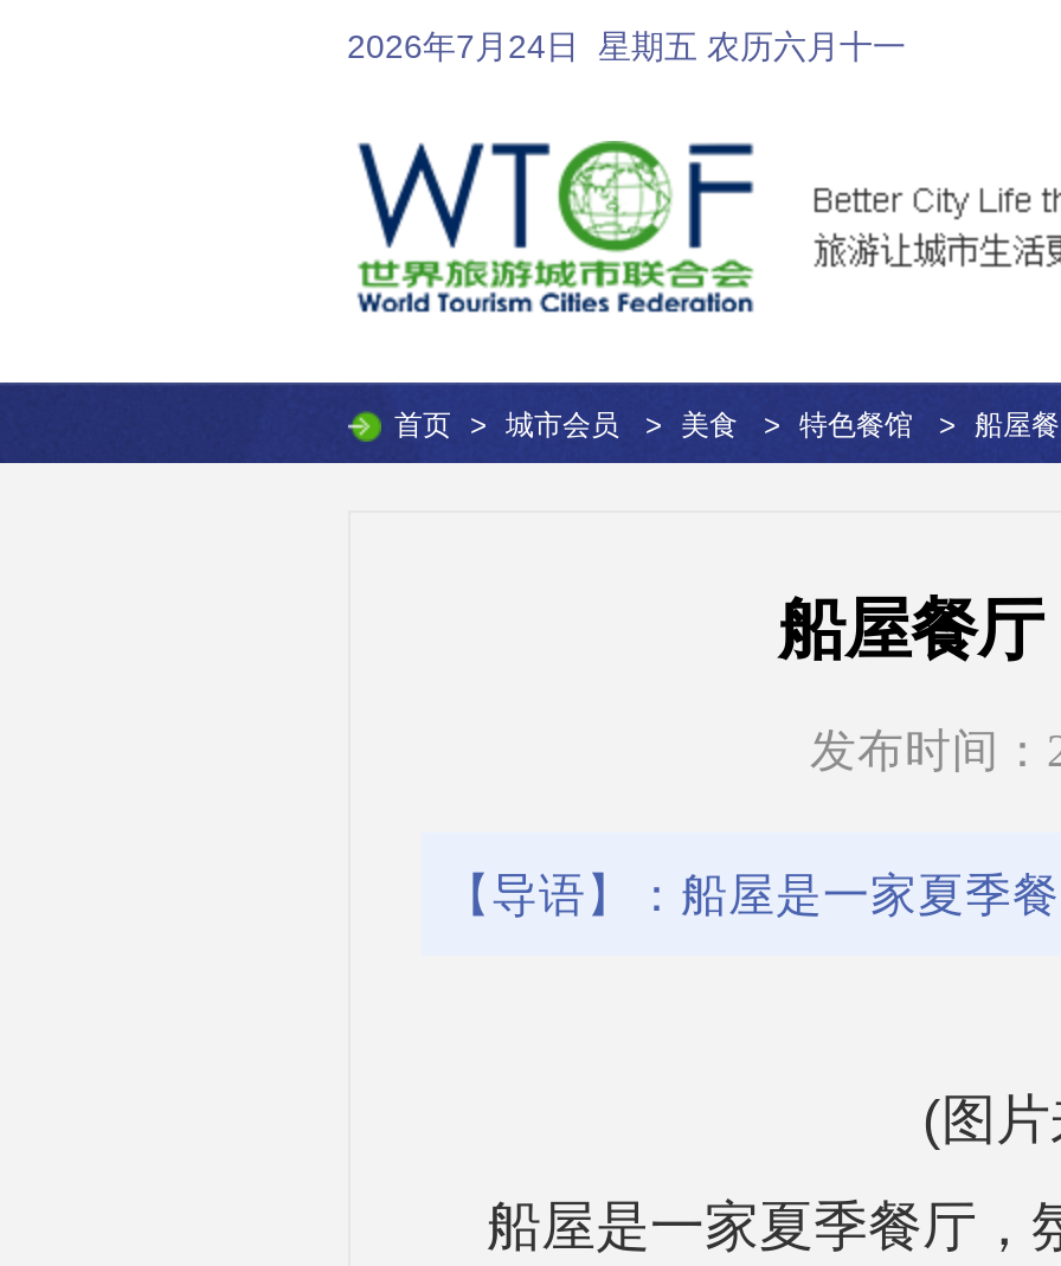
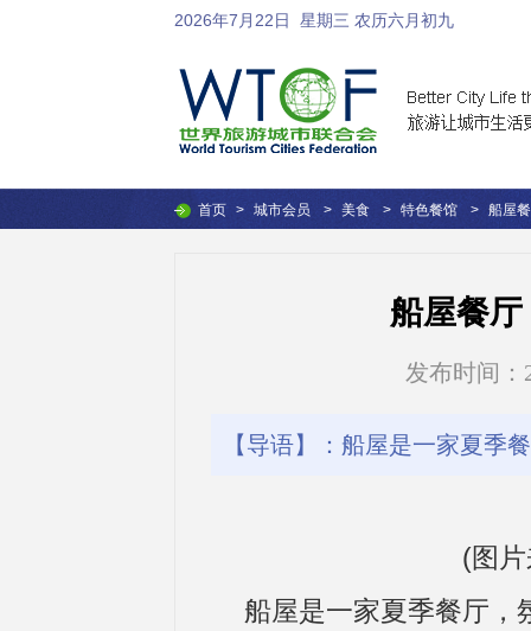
- 2026年7月24日 星期五 农历六月十一
+ 2026年7月22日 星期三 农历六月初九
